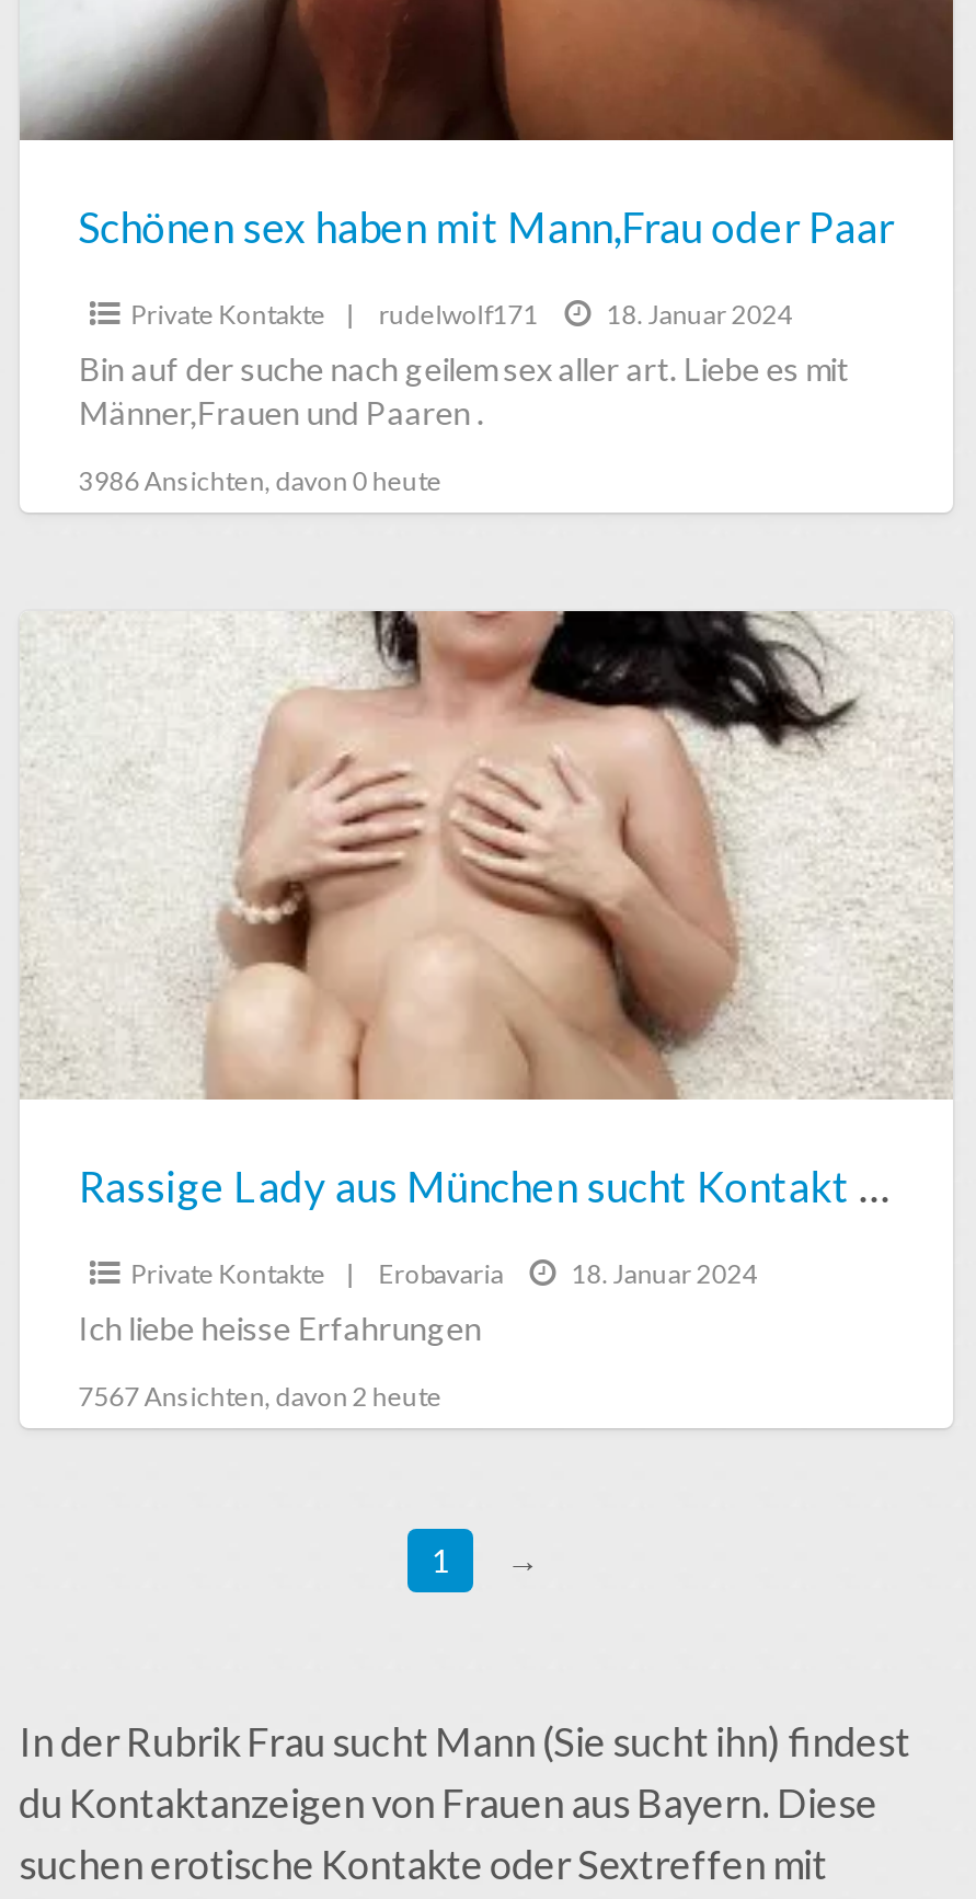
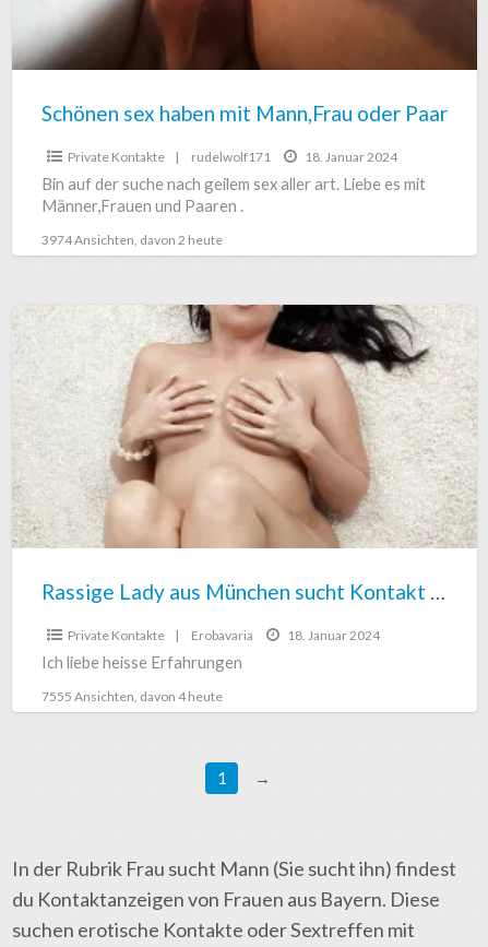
- 3986 Ansichten, davon 0 heute
+ 3974 Ansichten, davon 2 heute

- 7567 Ansichten, davon 2 heute
+ 7555 Ansichten, davon 4 heute
